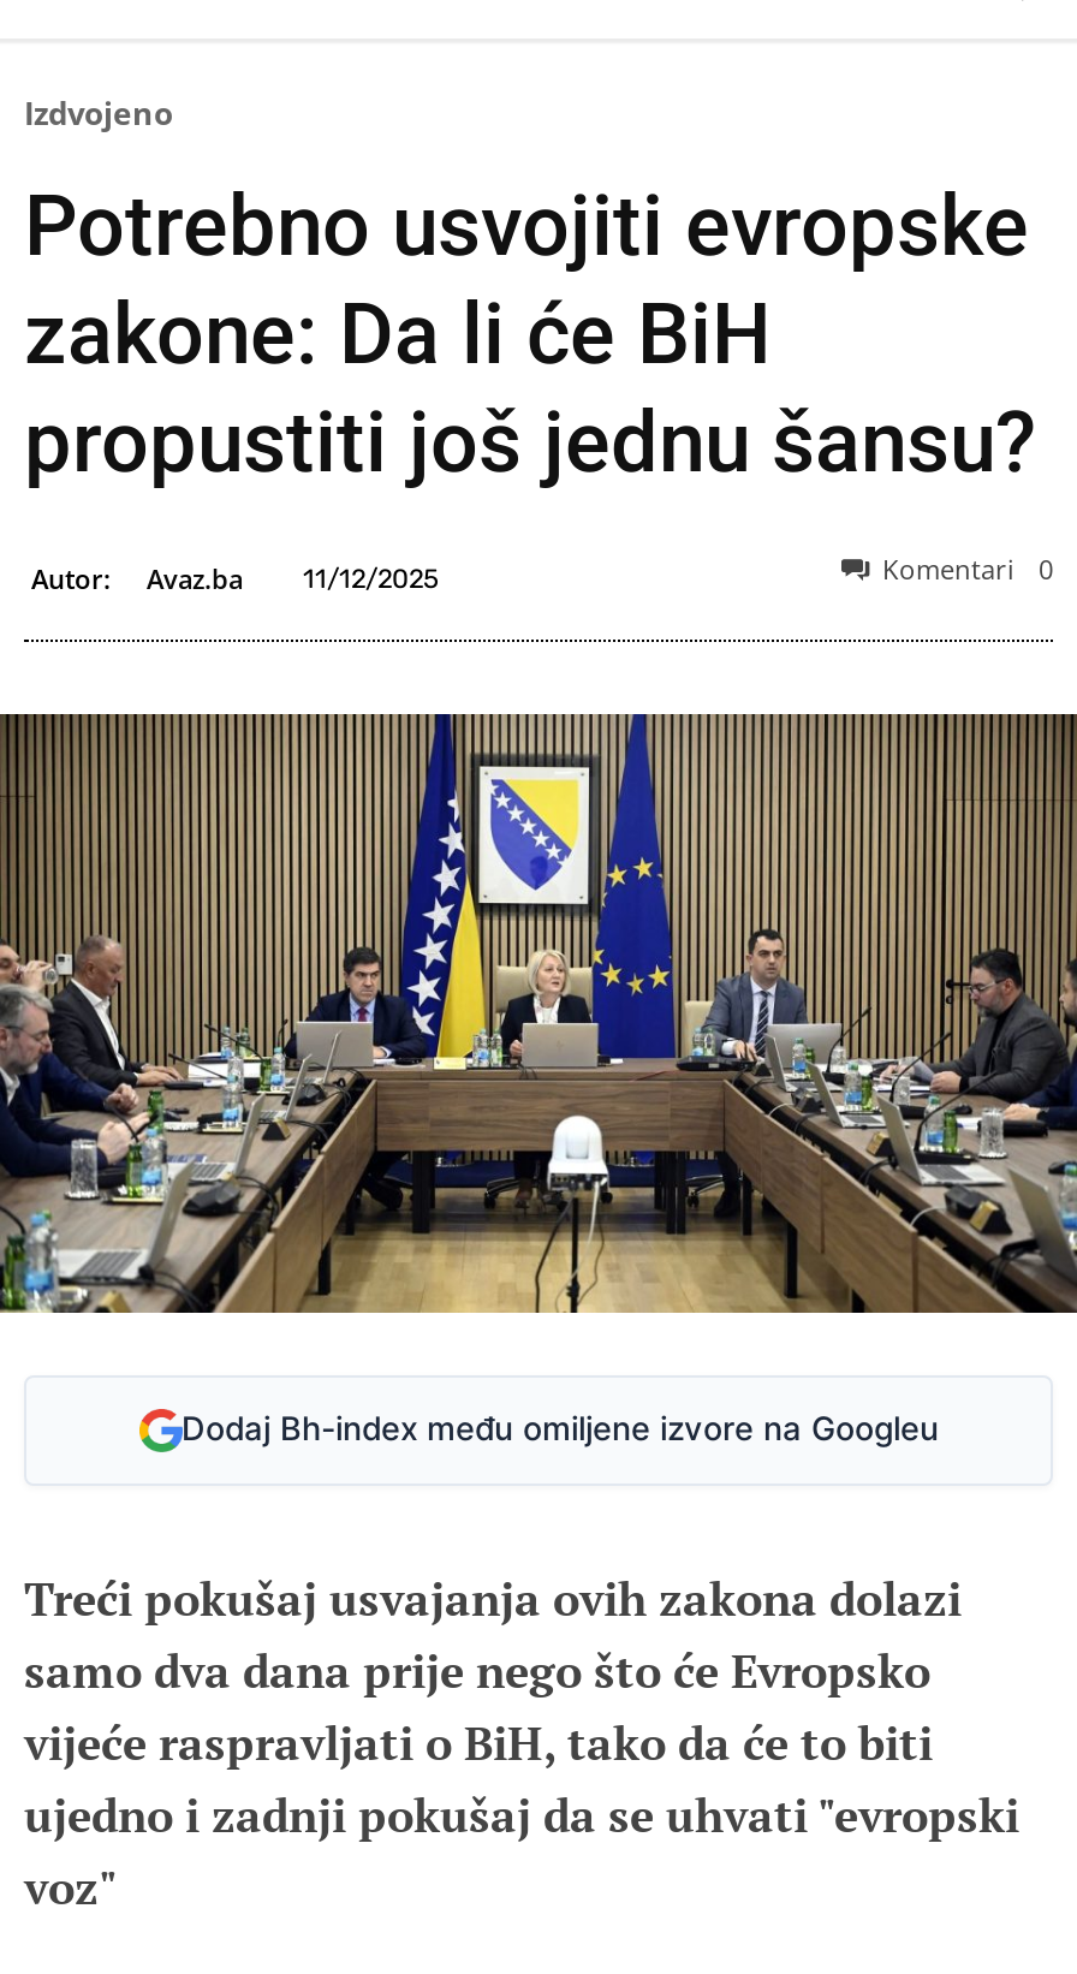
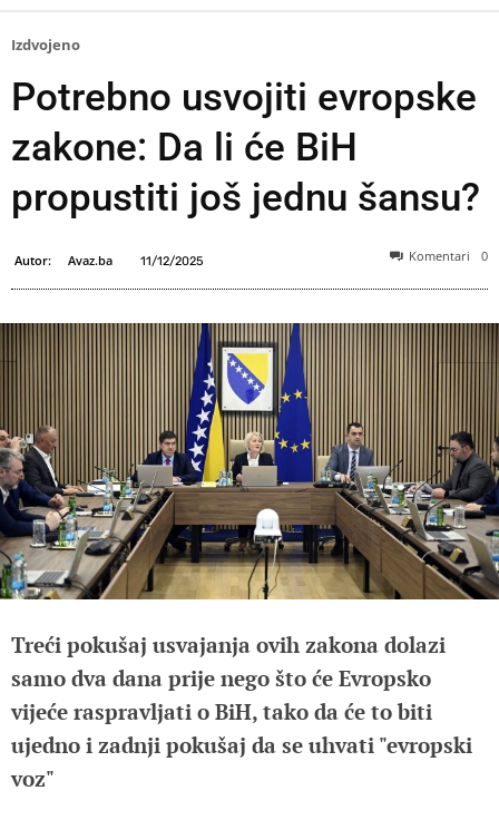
- Dodaj Bh-index među omiljene izvore na Googleu
